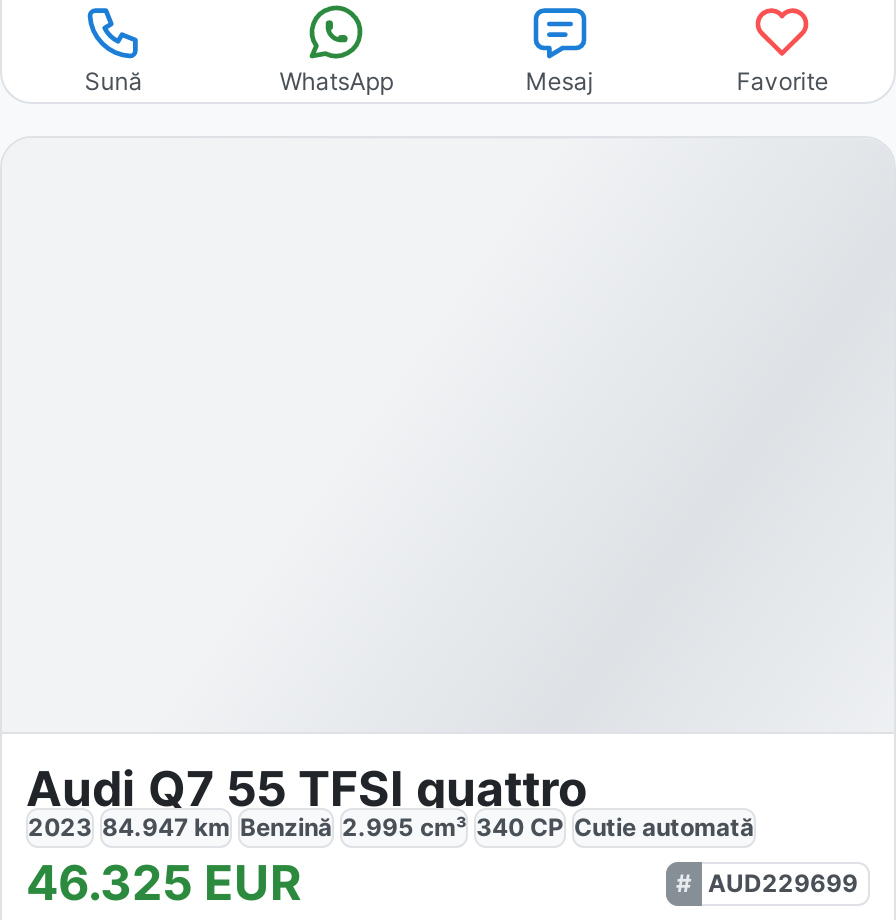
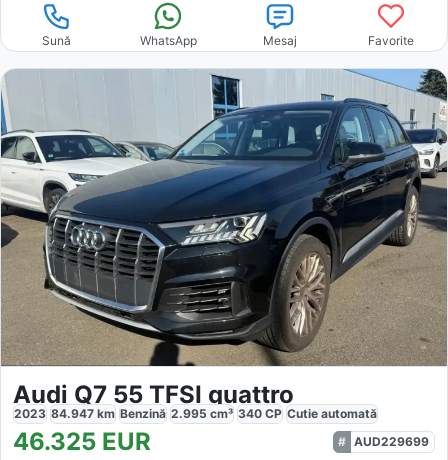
+ [image]
